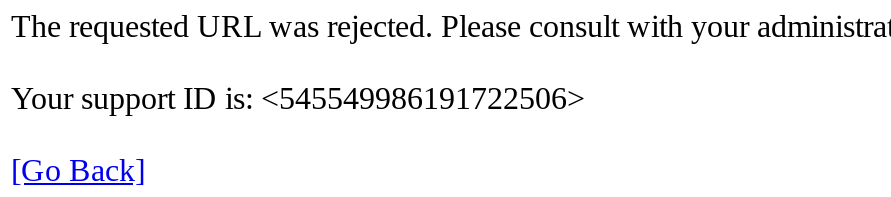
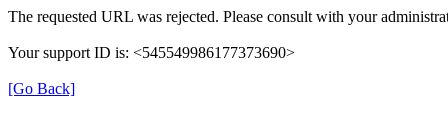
- Your support ID is: <545549986191722506>
+ Your support ID is: <545549986177373690>
